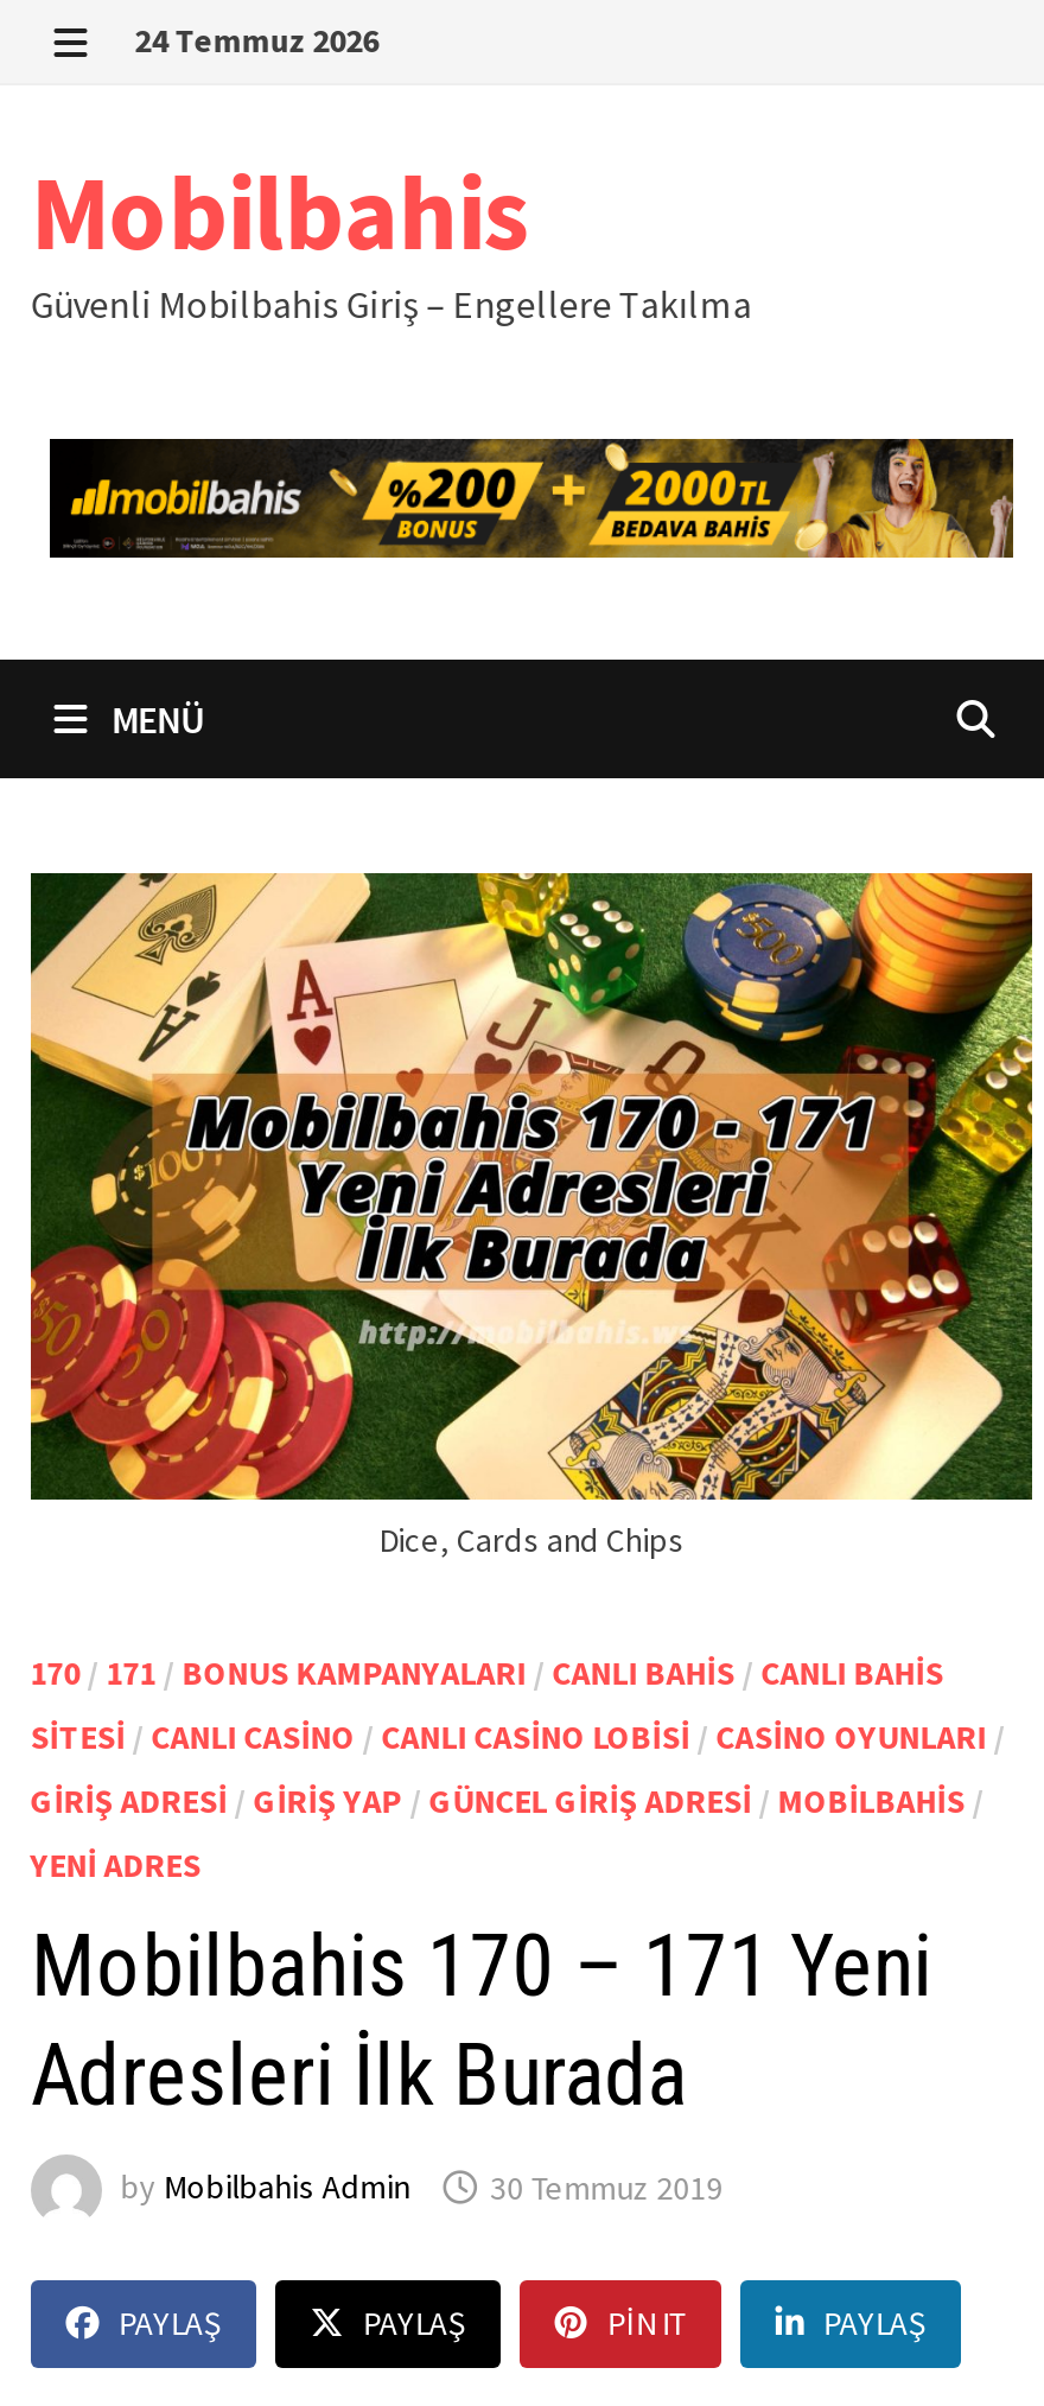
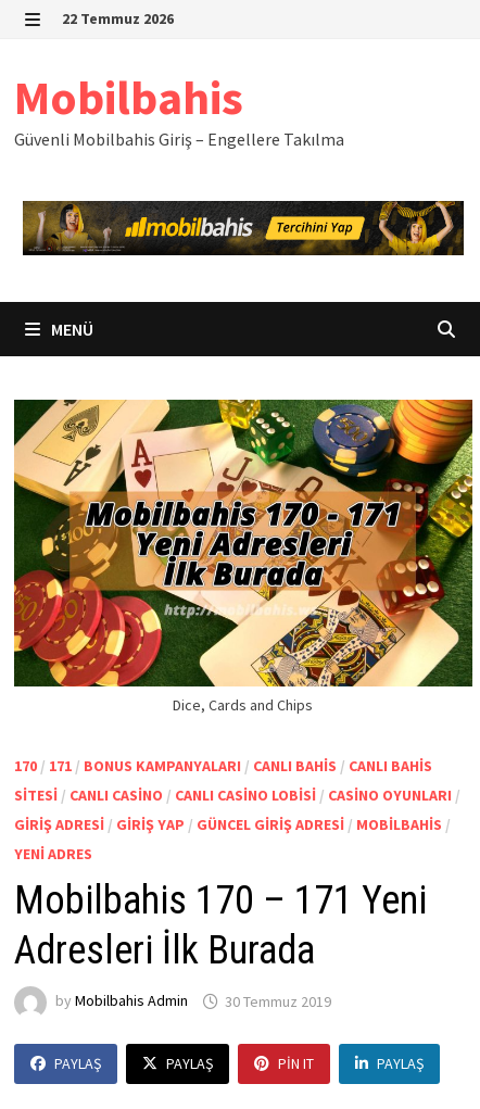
- 24 Temmuz 2026
+ 22 Temmuz 2026

- [image]
+ [image]
